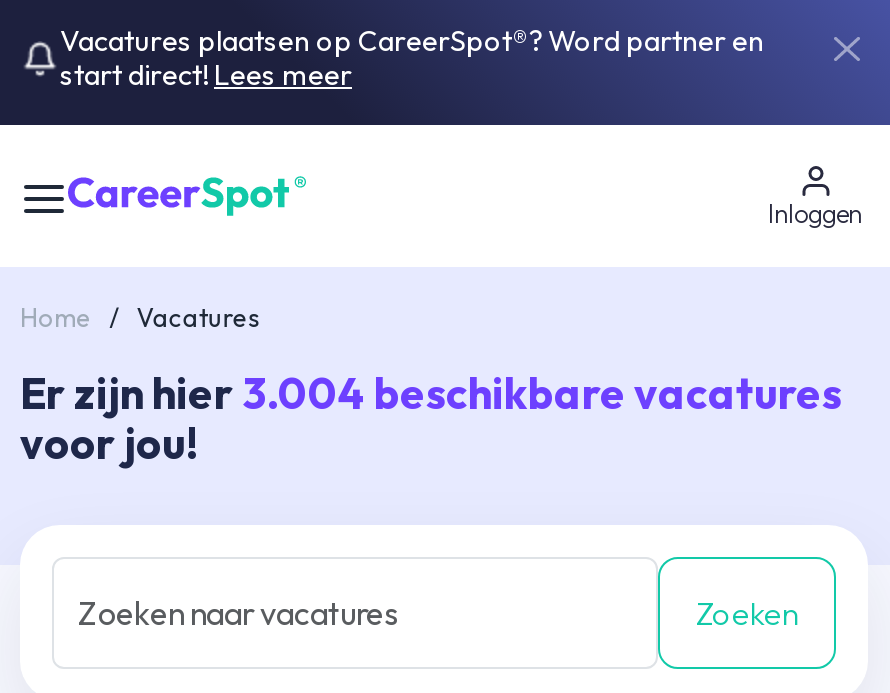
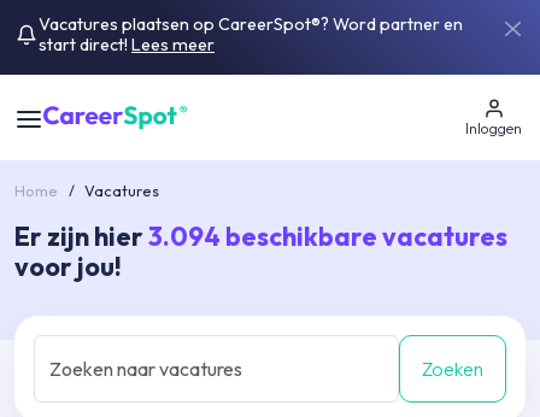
- Er zijn hier 3.004 beschikbare vacatures
+ Er zijn hier 3.094 beschikbare vacatures
